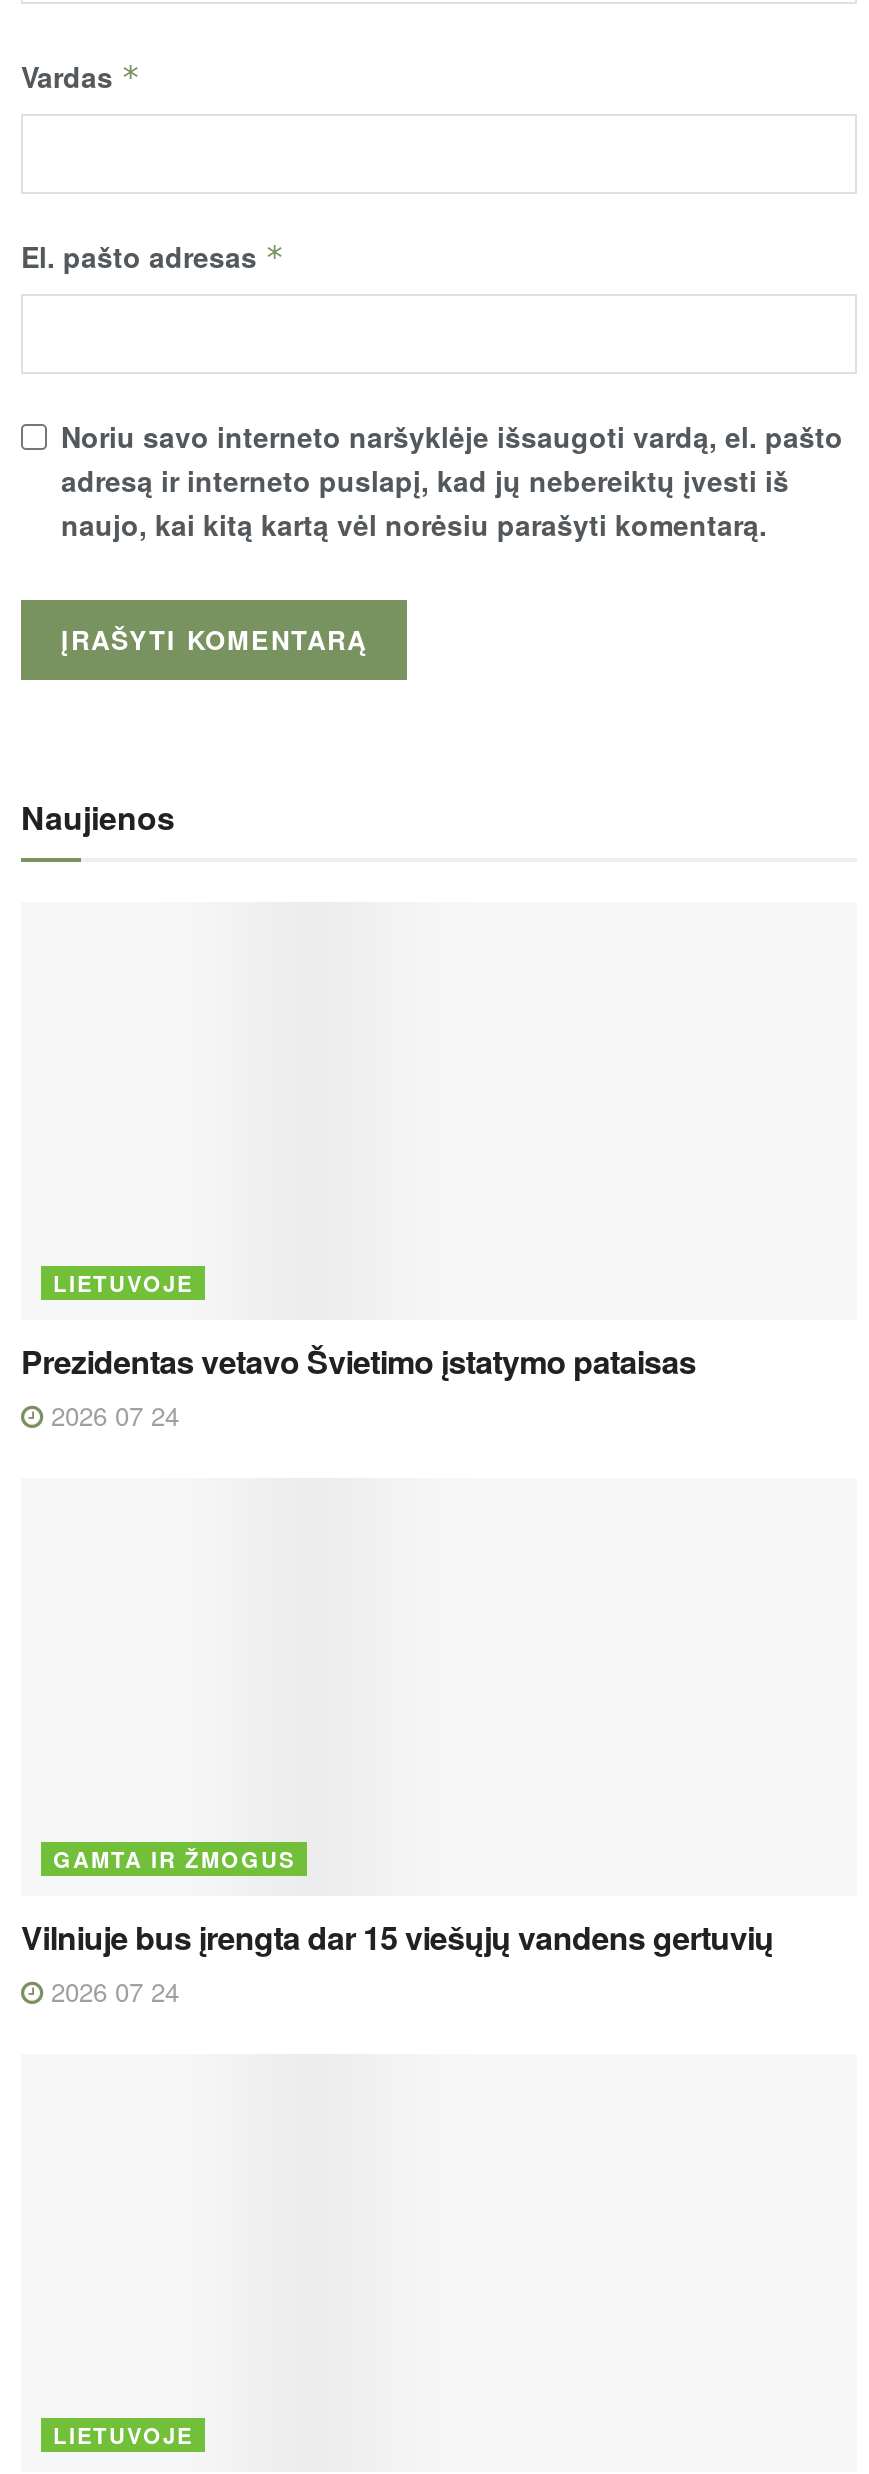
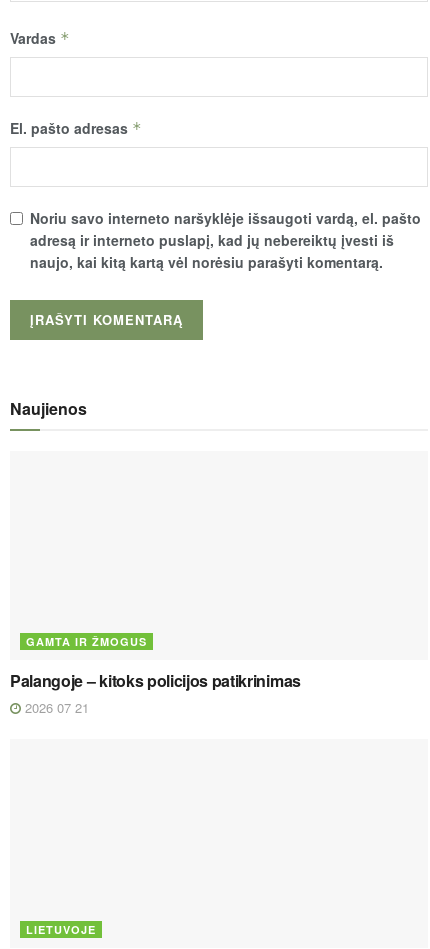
- LIETUVOJE
- Prezidentas vetavo Švietimo įstatymo pataisas
- 2026 07 24

- Vilniuje bus įrengta dar 15 viešųjų vandens gertuvių
- 2026 07 24
+ Palangoje – kitoks policijos patikrinimas
+ 2026 07 21
